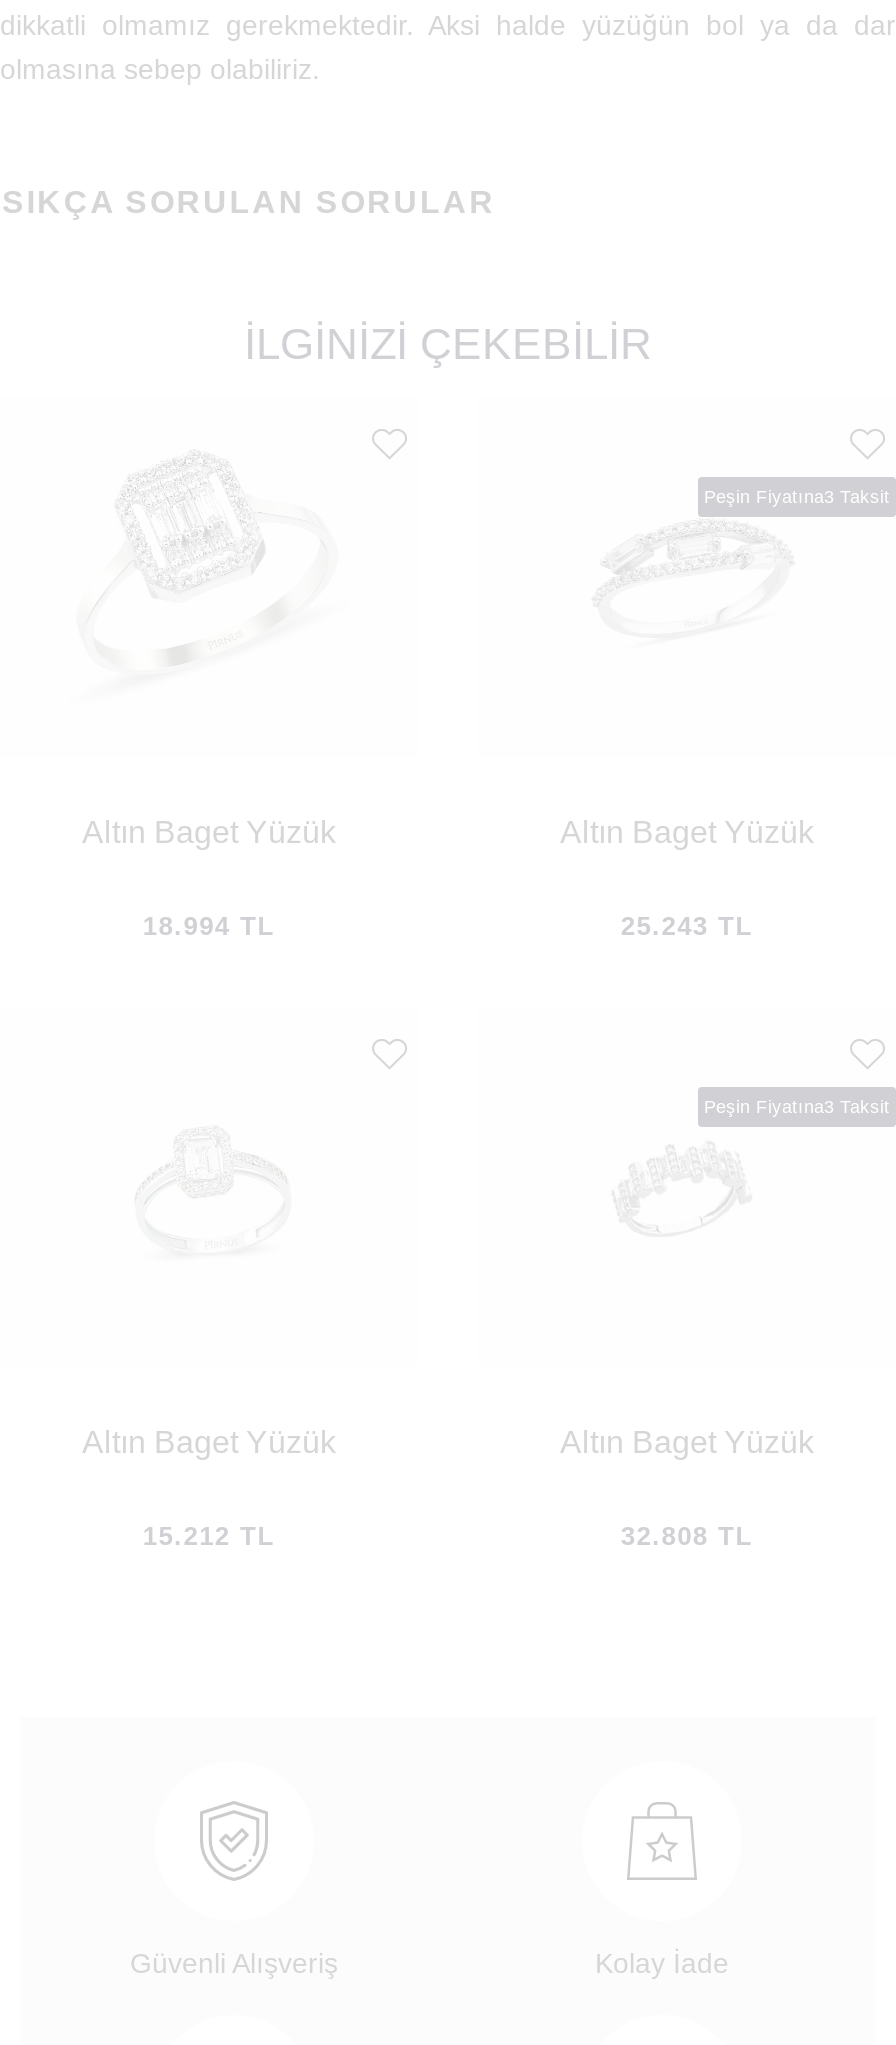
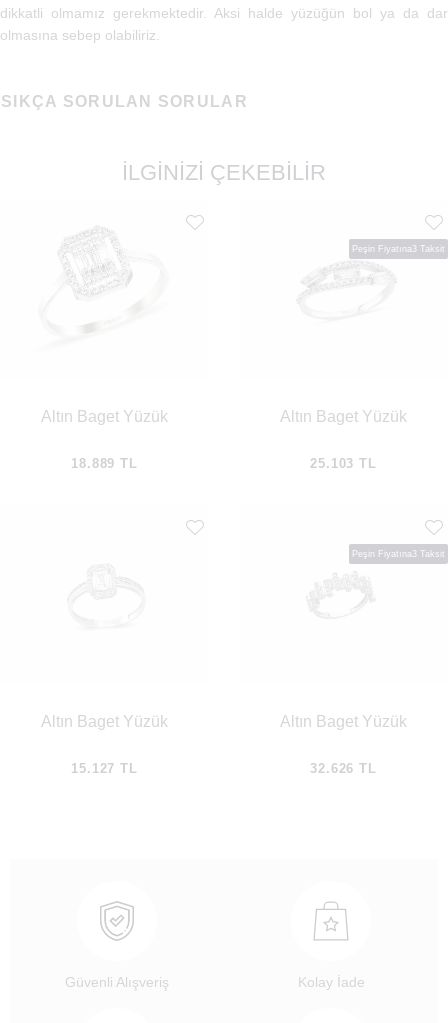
- 18.994 TL
+ 18.889 TL

- 25.243 TL
+ 25.103 TL

- 15.212 TL
+ 15.127 TL

- 32.808 TL
+ 32.626 TL
